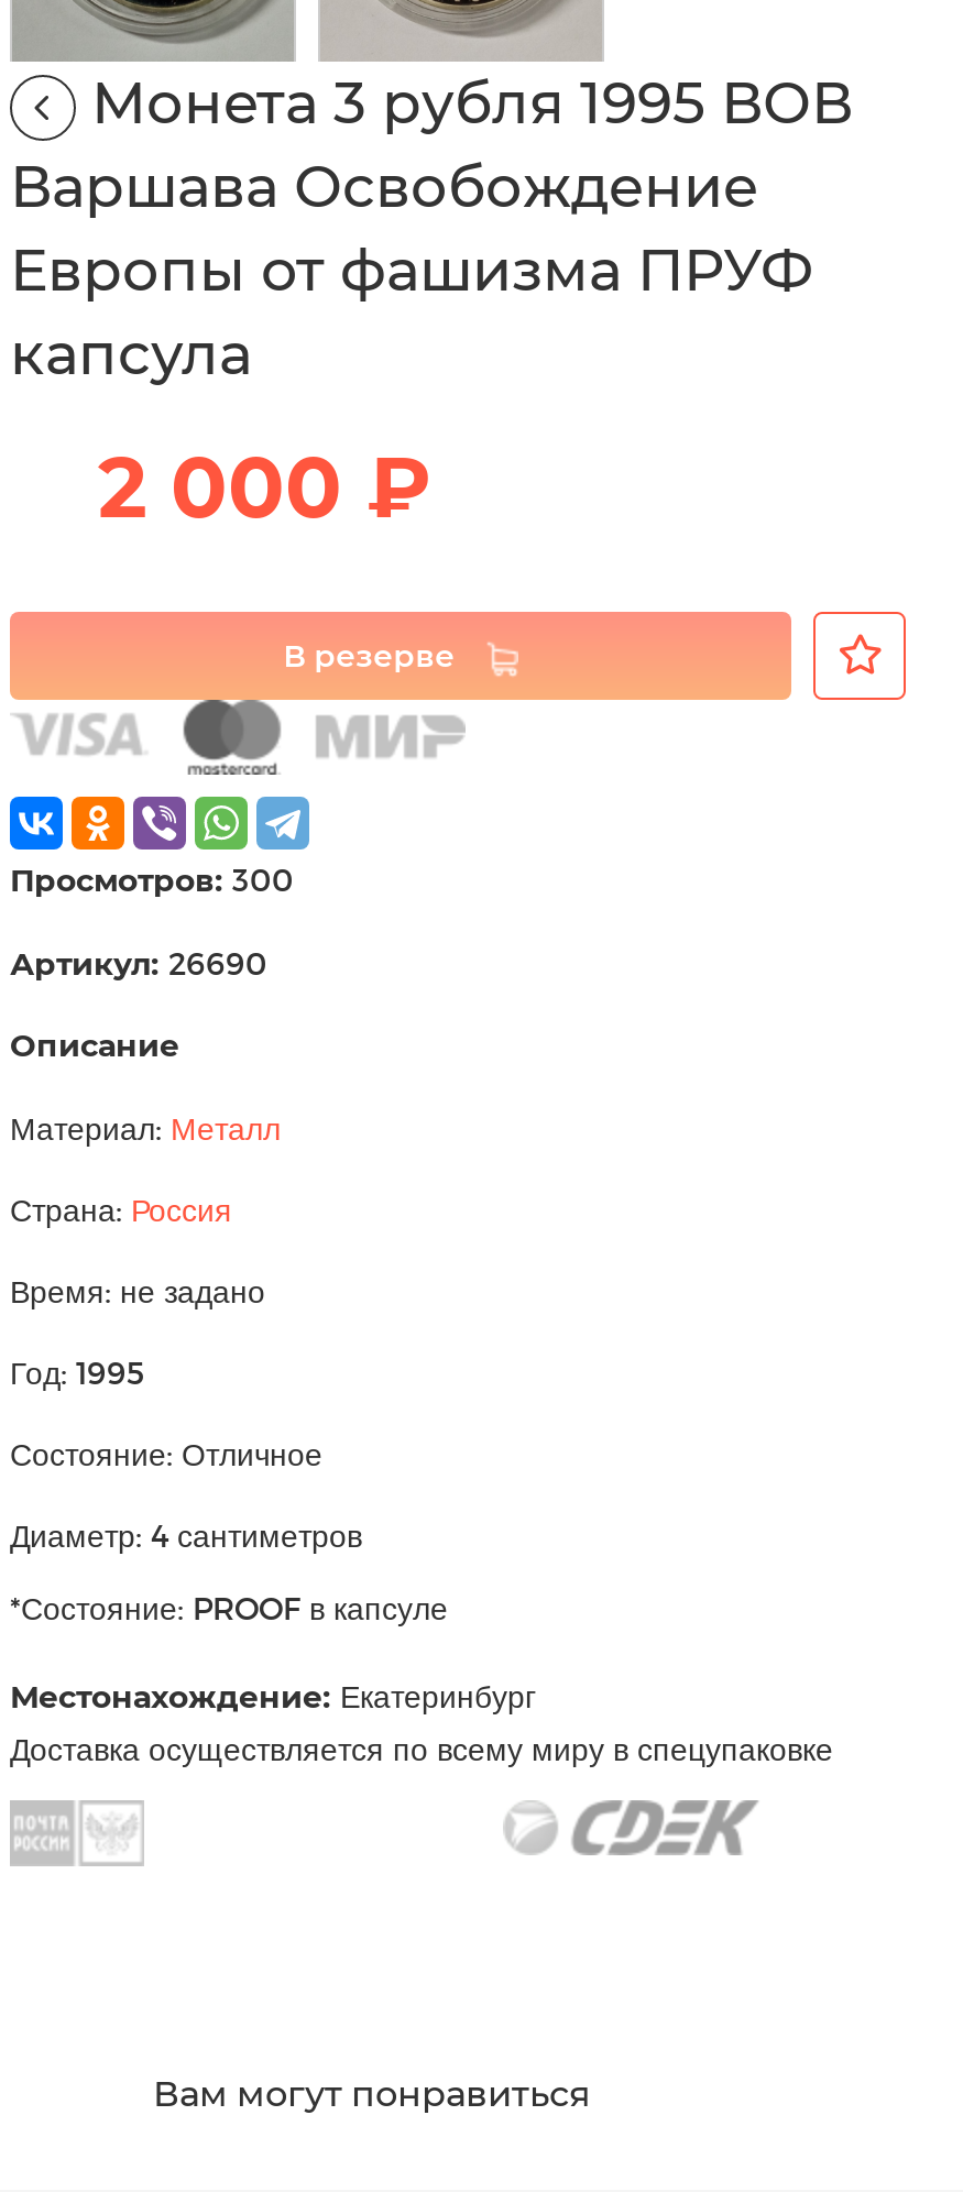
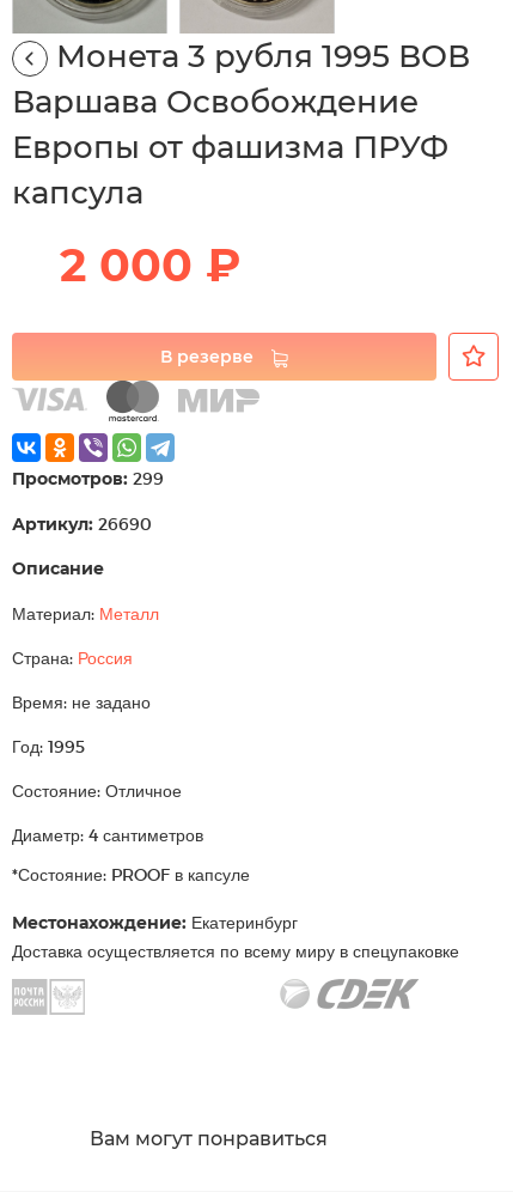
- Просмотров: 300
+ Просмотров: 299
